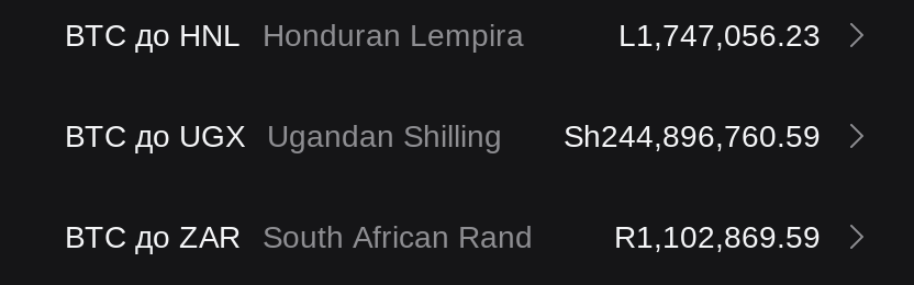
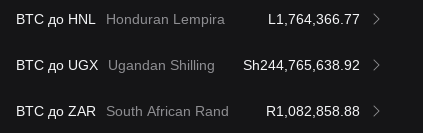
- L1,747,056.23
+ L1,764,366.77

- BTC до UGX Ugandan Shilling Sh244,896,760.59
+ BTC до UGX Ugandan Shilling Sh244,765,638.92

- R1,102,869.59
+ R1,082,858.88
